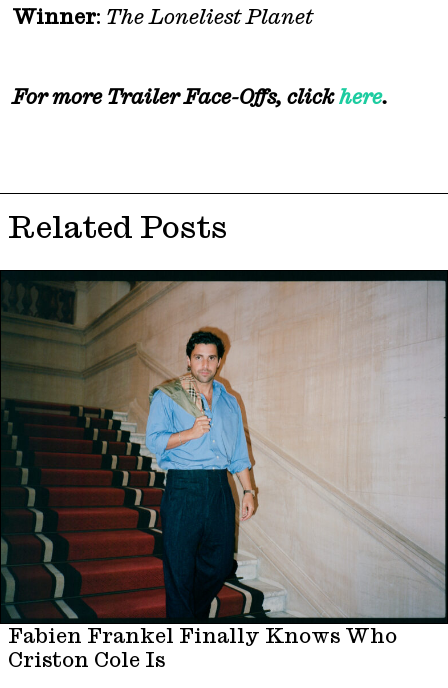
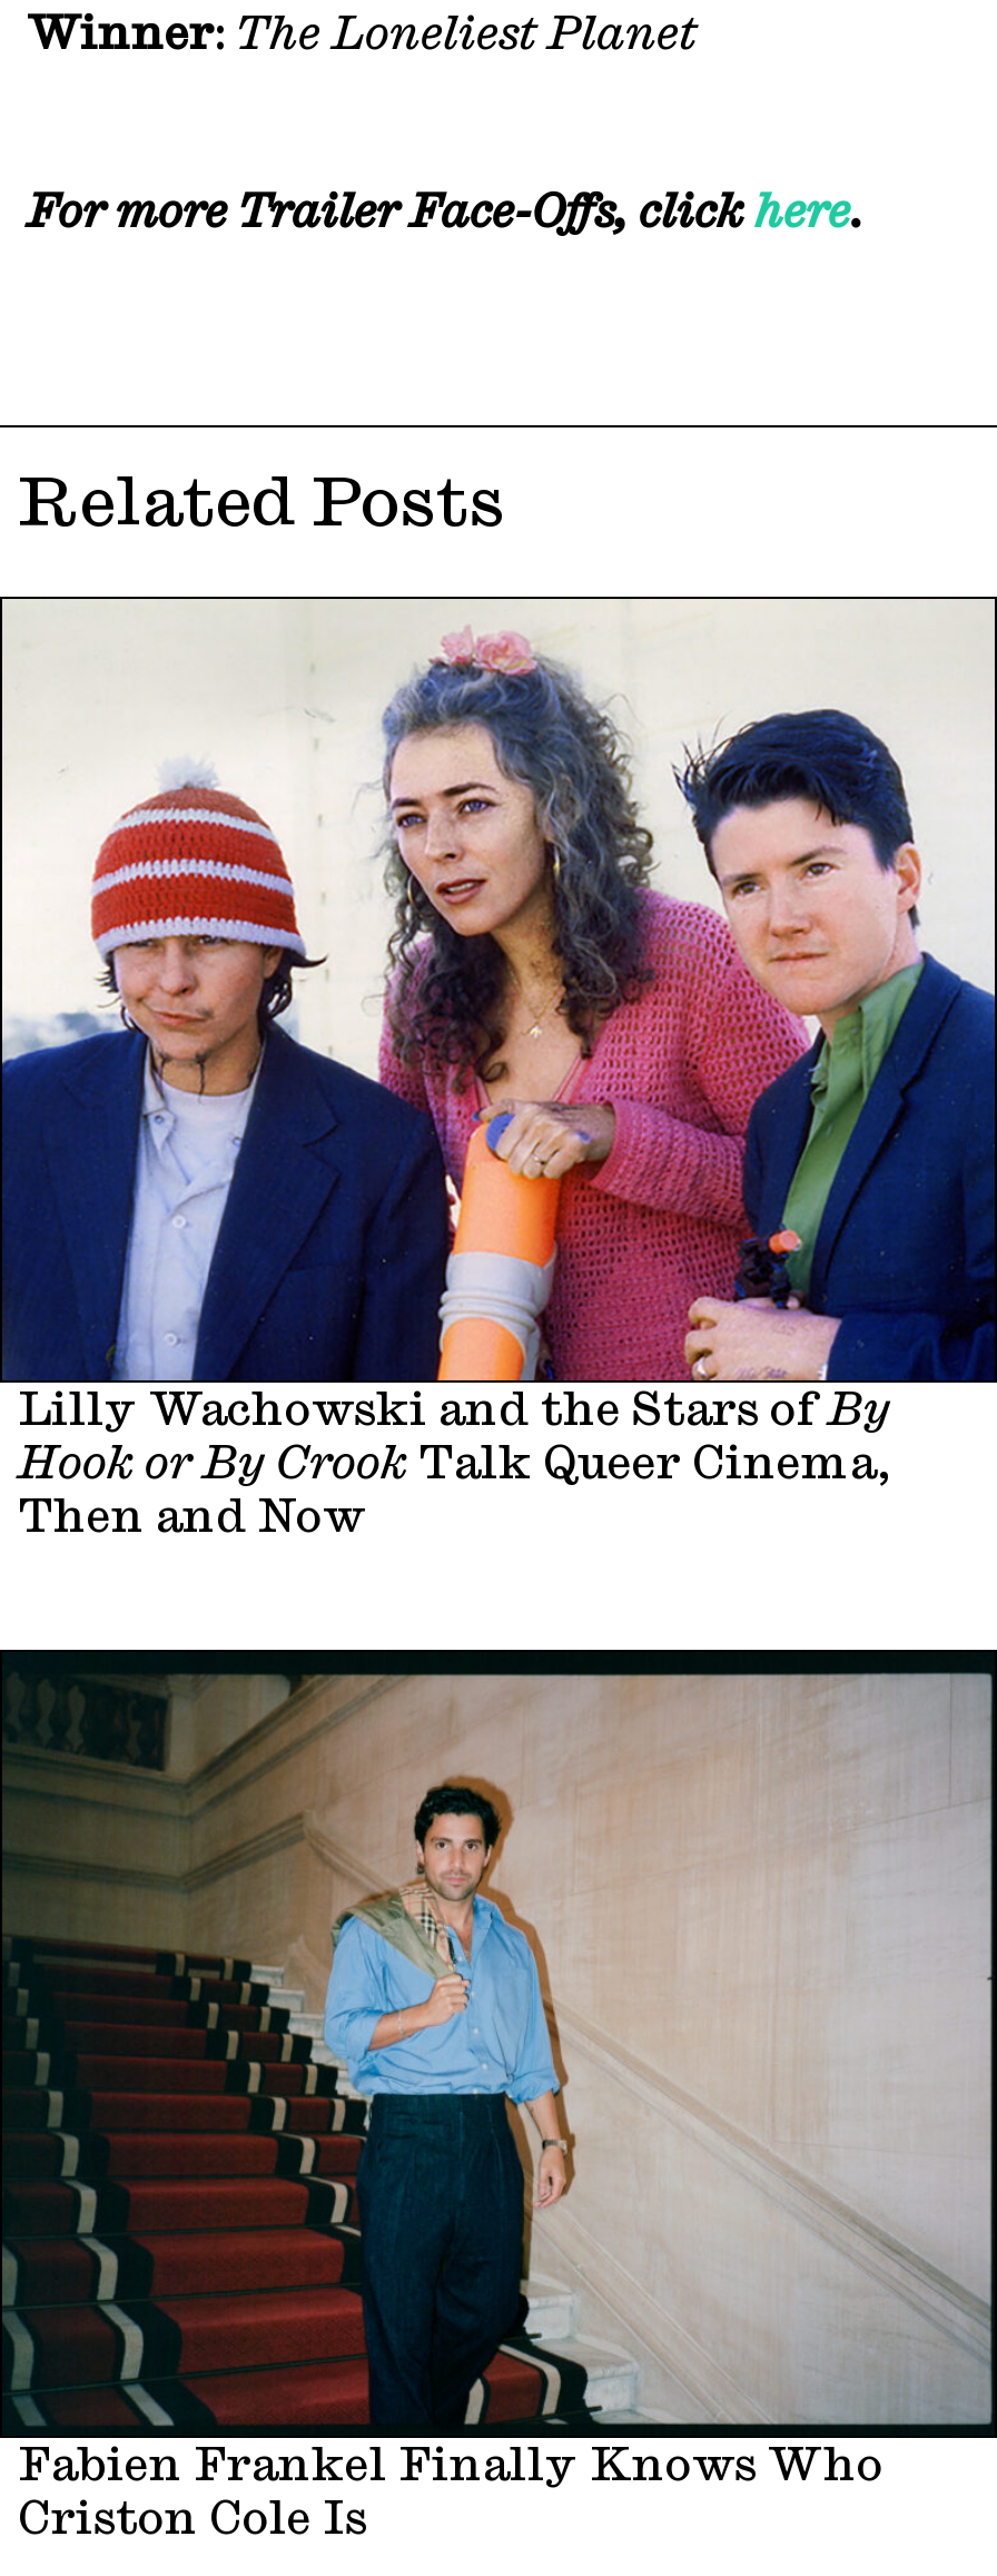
+ [image]
+ Lilly Wachowski and the Stars ofBy
+ Hook or By Crook Talk Queer Cinema,
+ Then and Now
